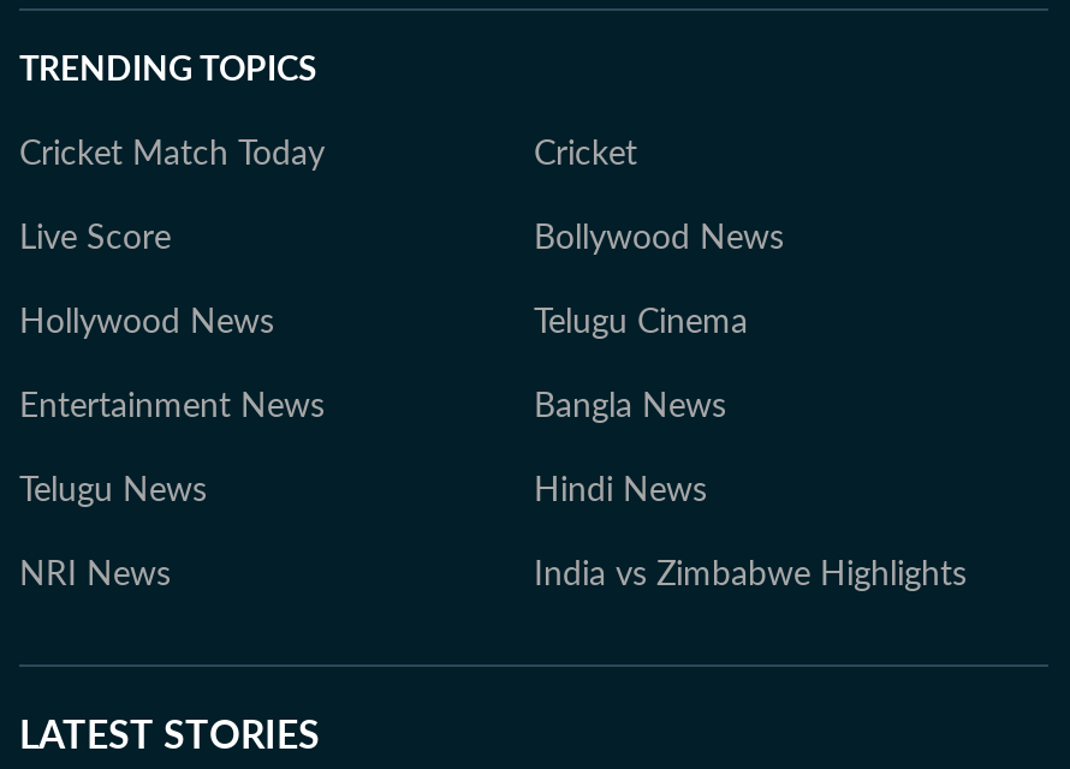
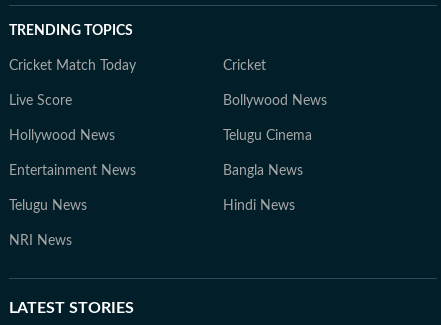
- India vs Zimbabwe Highlights
